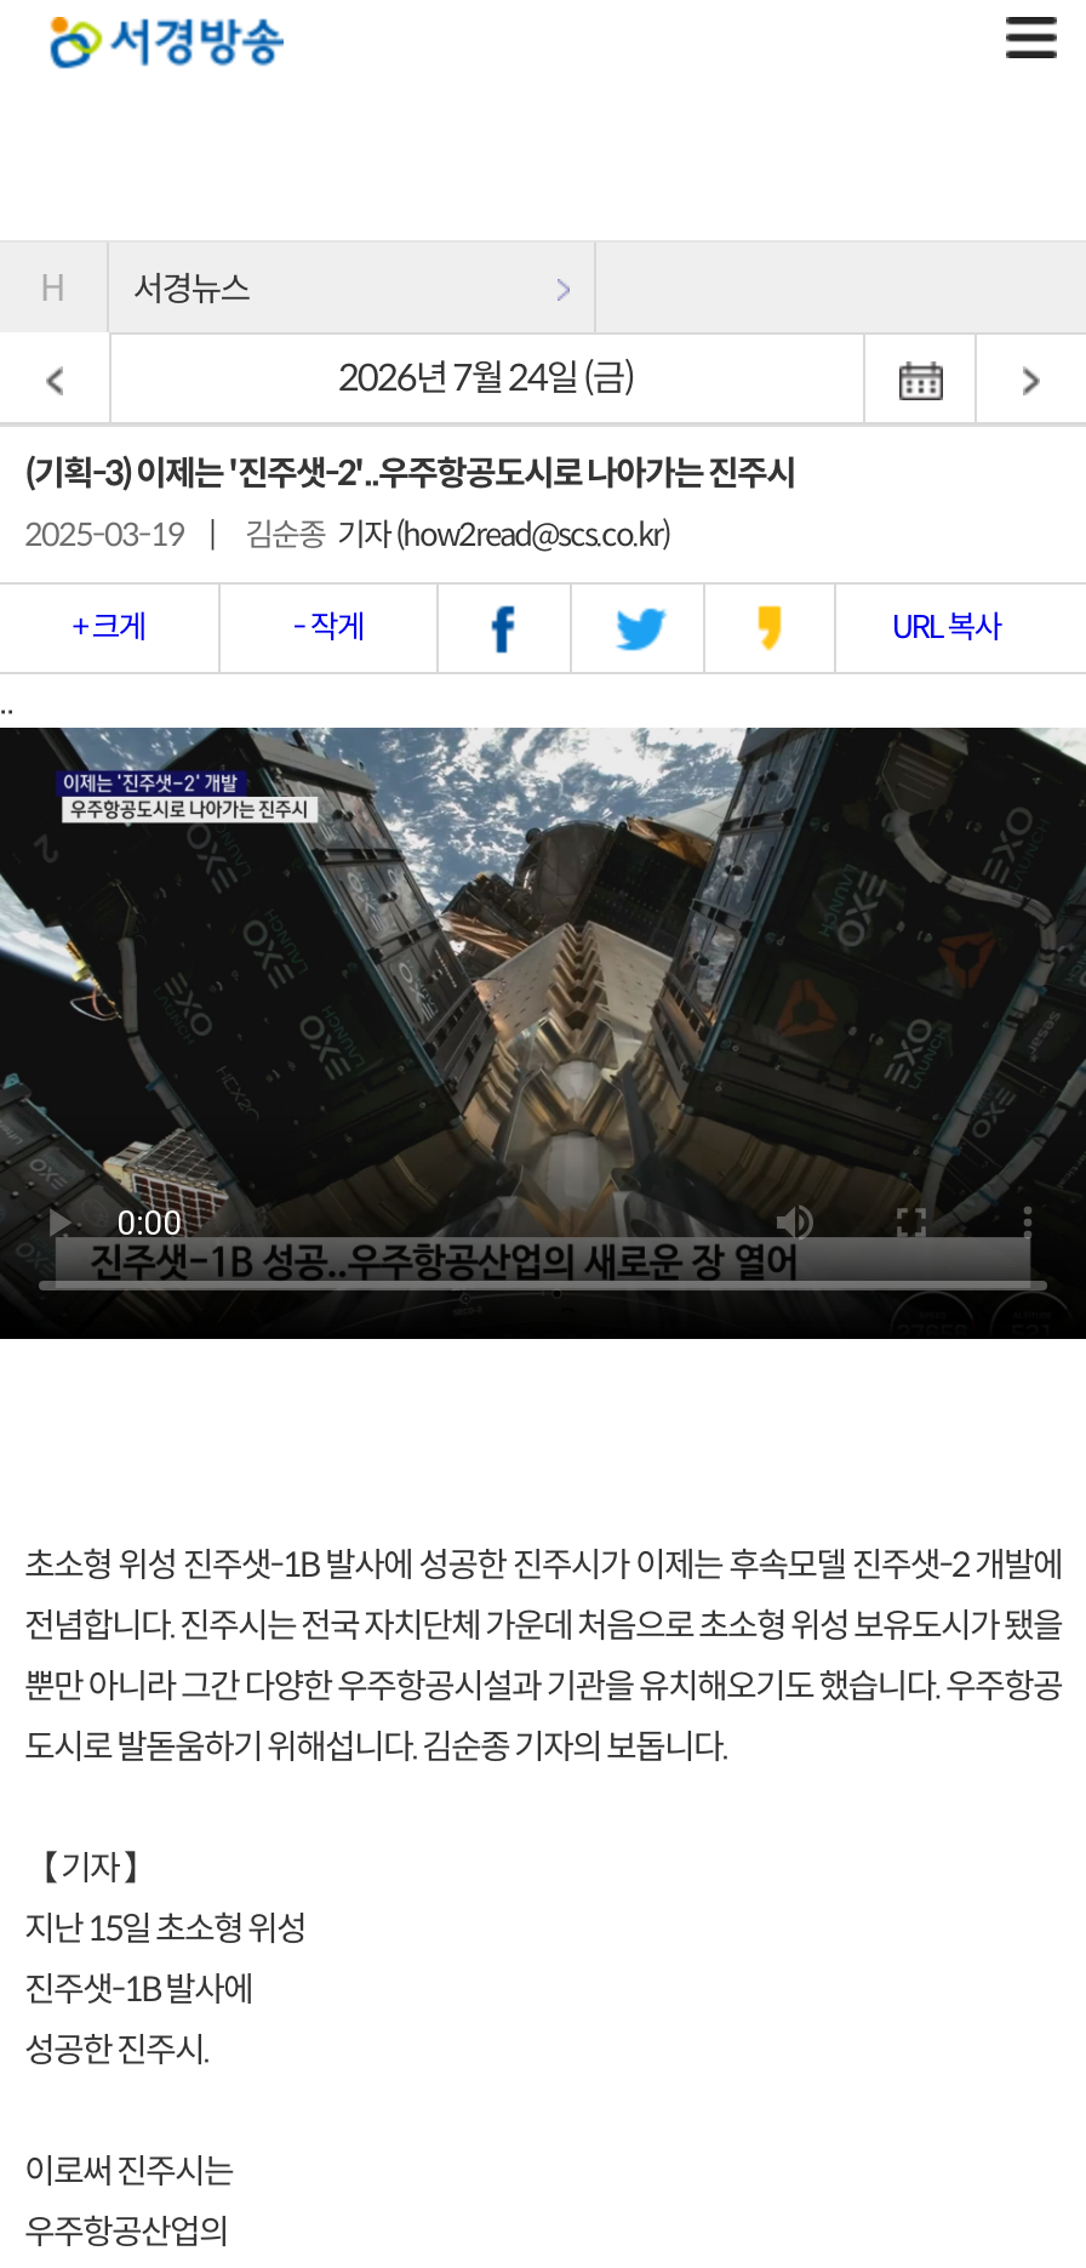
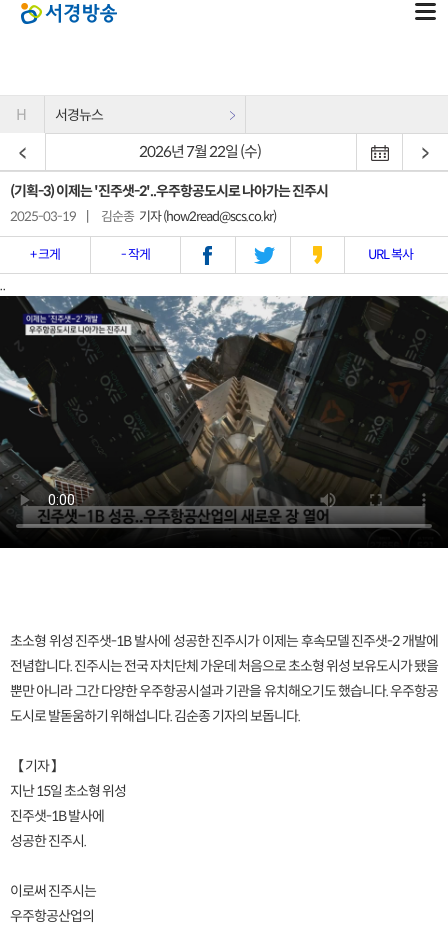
- 2026년 7월 24일 (금)
+ 2026년 7월 22일 (수)
